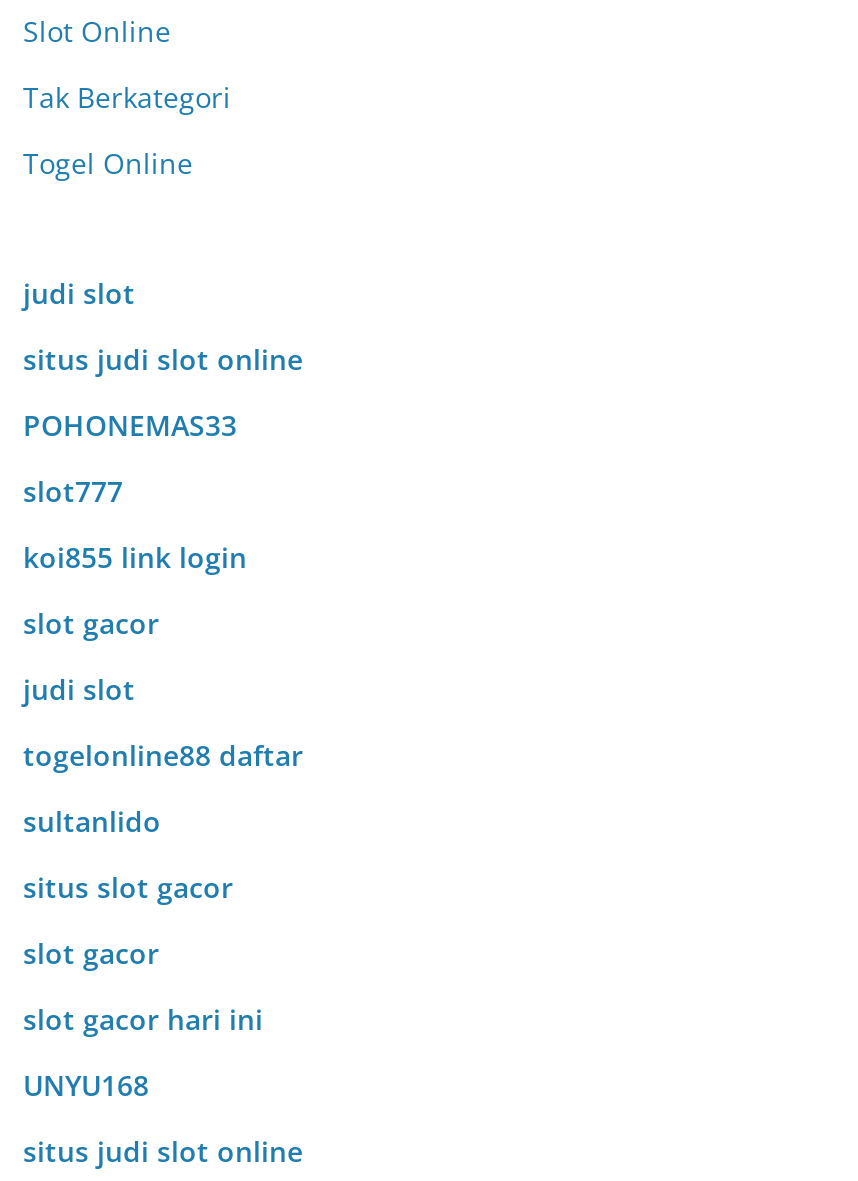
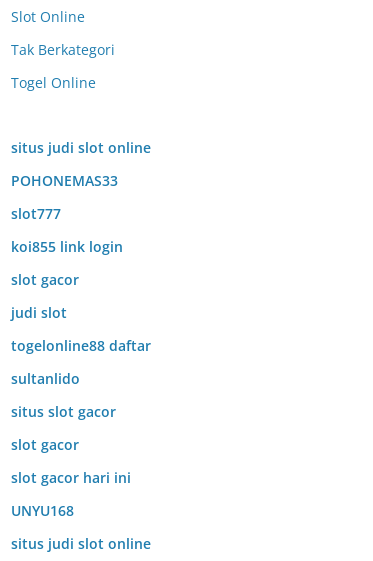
- judi slot
